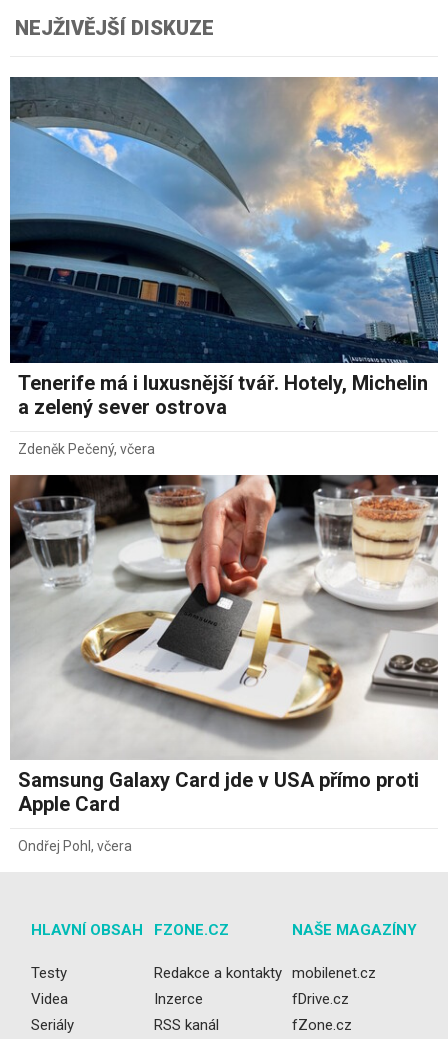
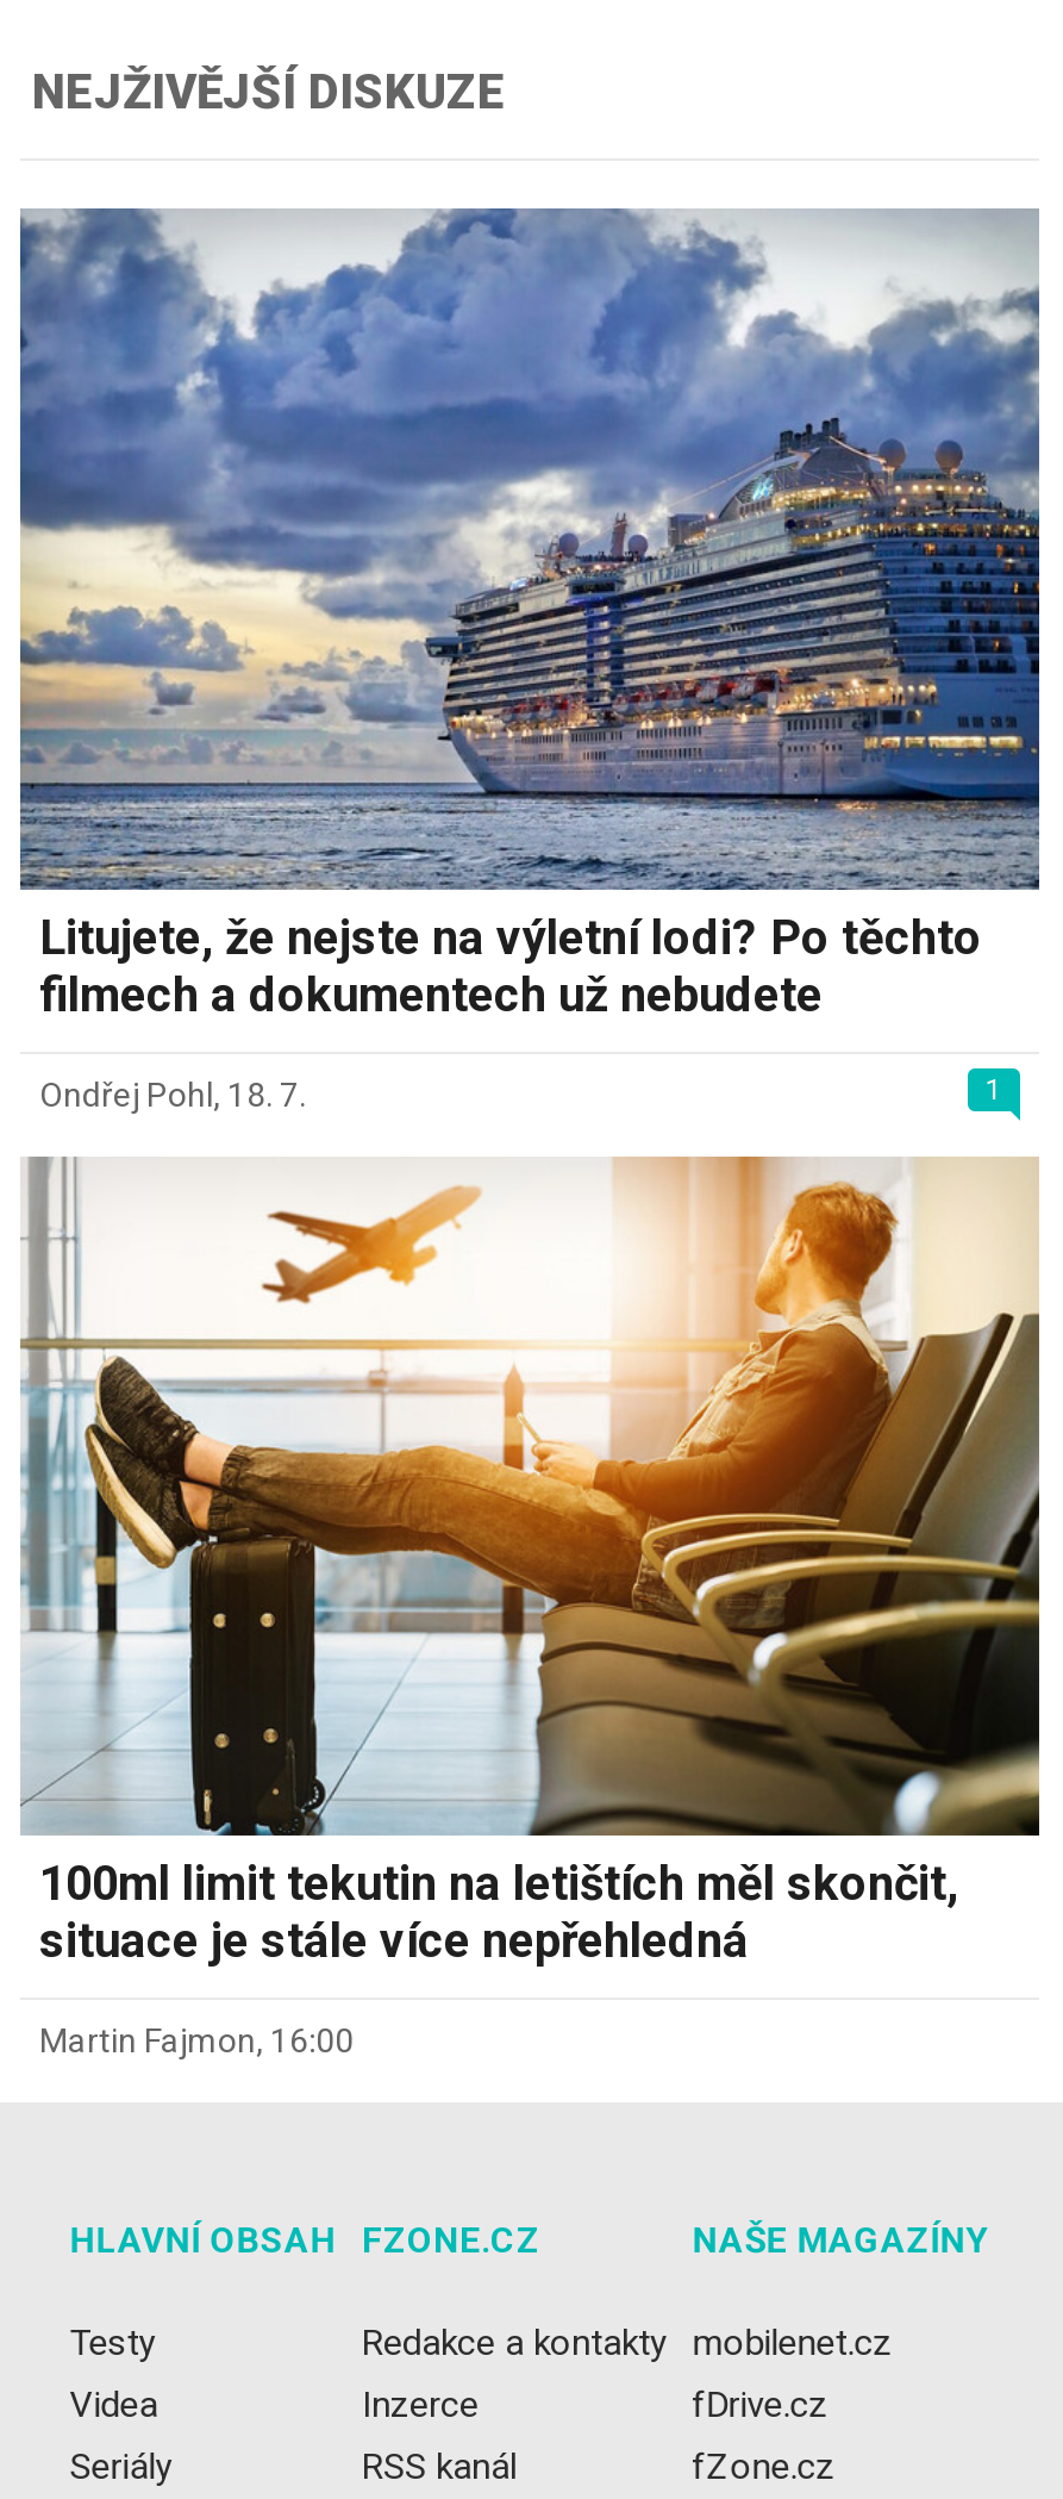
- [image]
- Tenerife má i luxusnější tvář. Hotely, Michelin
- a zelený sever ostrova
+ [image]
+ Litujete, že nejste na výletní lodi? Po těchto
+ filmech a dokumentech už nebudete

- Zdeněk Pečený, včera
+ 1
+ Ondřej Pohl, 18. 7.

- [image]
- Samsung Galaxy Card jde v USA přímo proti
- Apple Card
+ [image]
+ 100ml limit tekutin na letištích měl skončit,
+ situace je stále více nepřehledná

- Ondřej Pohl, včera
+ Martin Fajmon, 16:00
